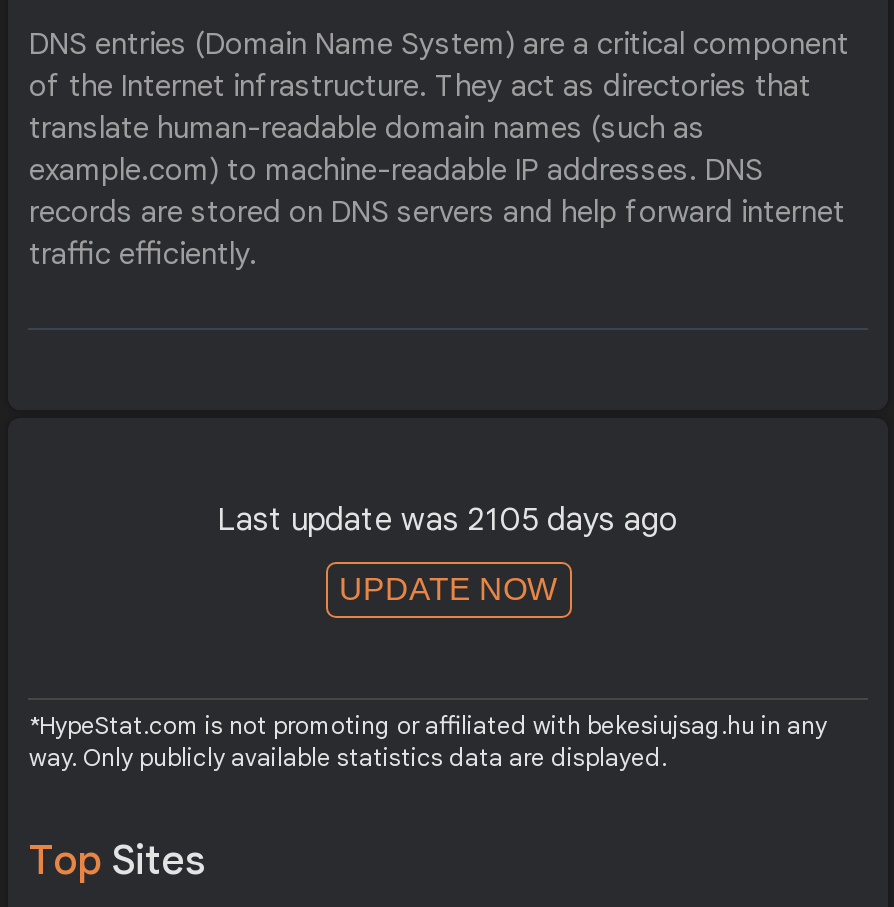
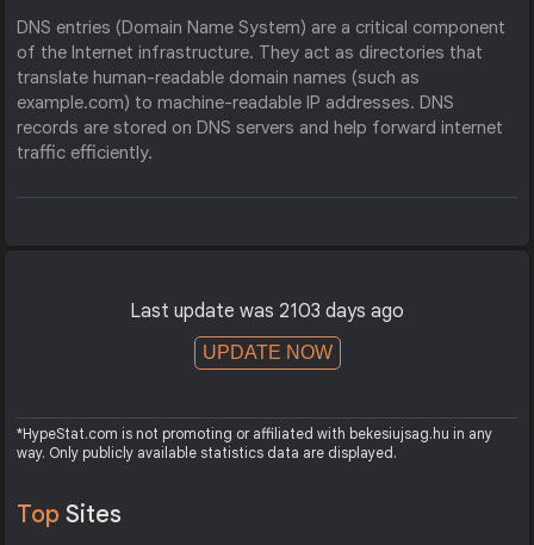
- Last update was 2105 days ago
+ Last update was 2103 days ago
